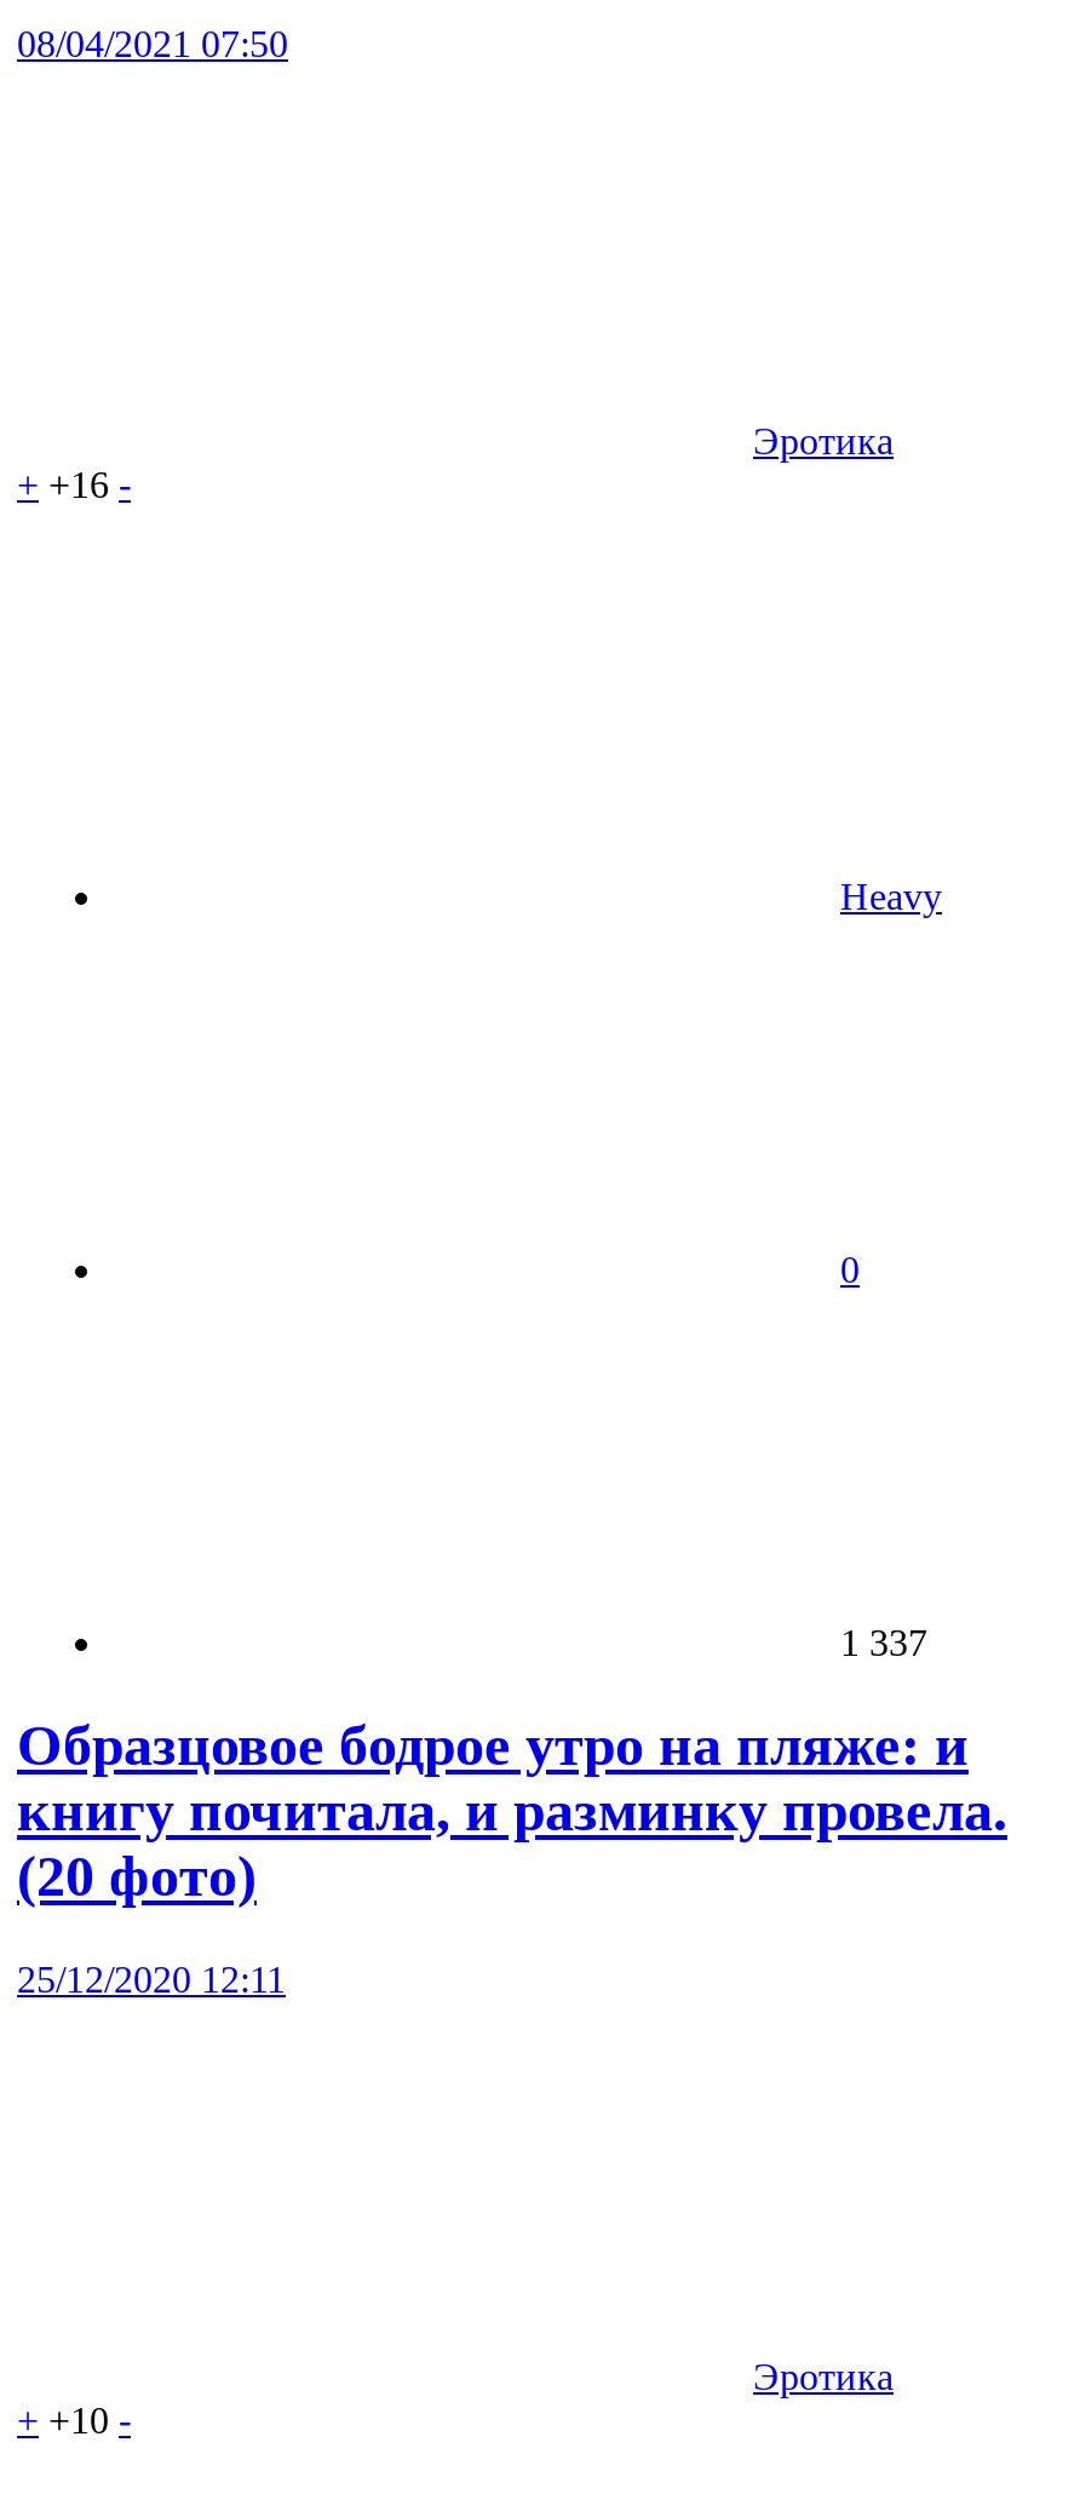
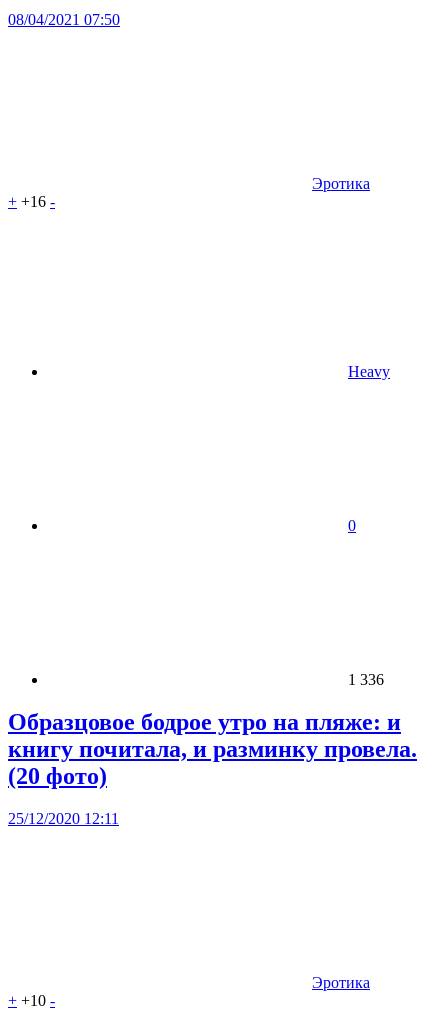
- 1 337
+ 1 336
